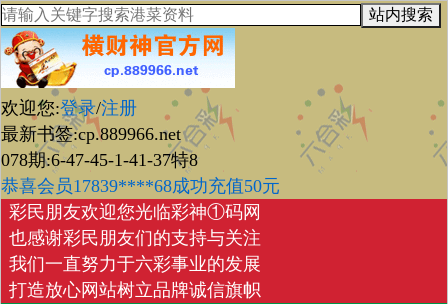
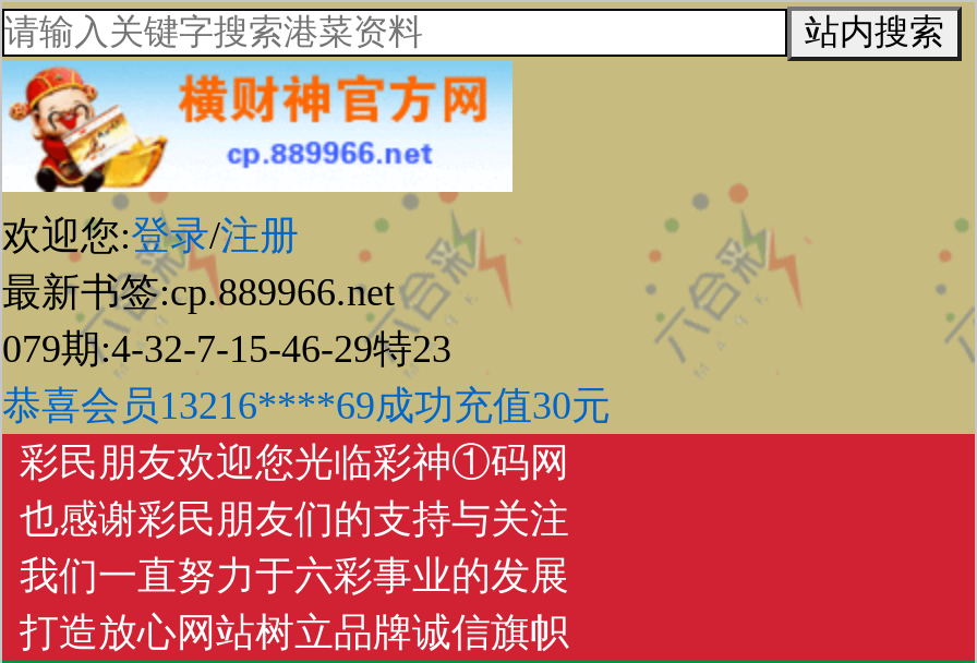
- 078期:6-47-45-1-41-37特8
+ 079期:4-32-7-15-46-29特23

- 恭喜会员17839****68成功充值50元
+ 恭喜会员13216****69成功充值30元
